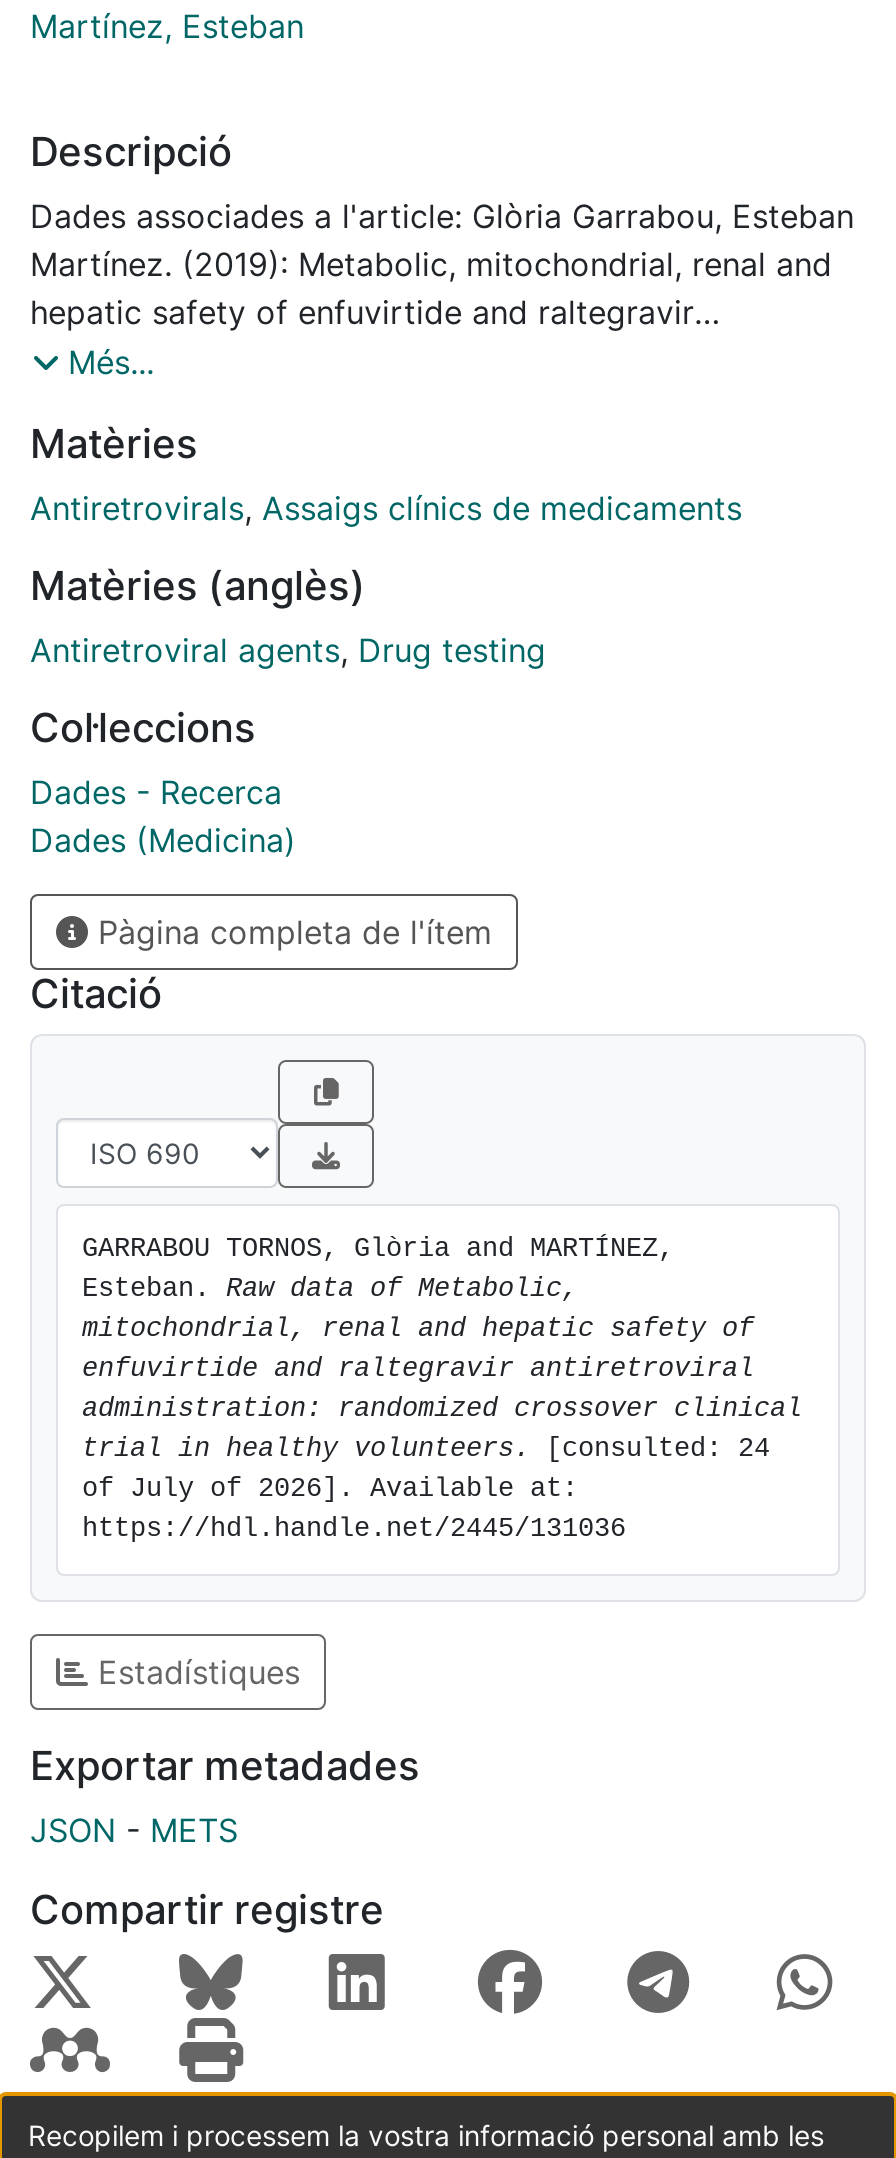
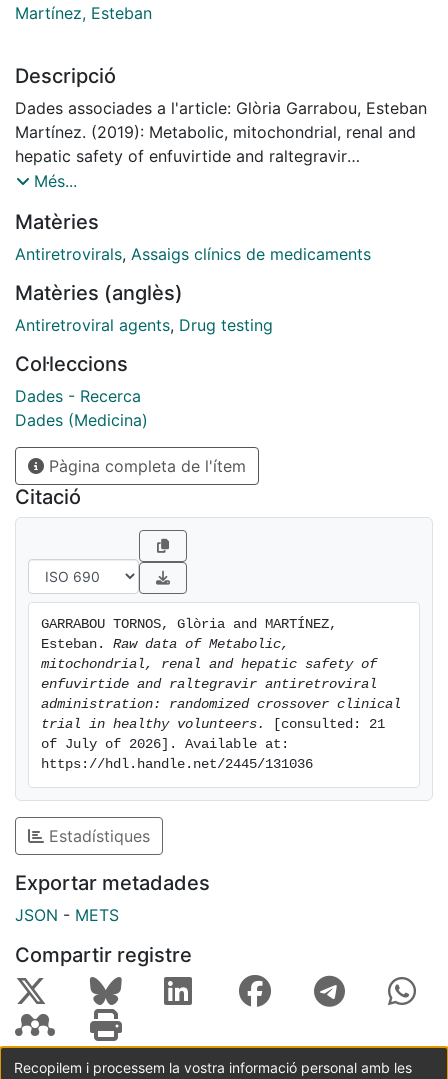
- trial in healthy volunteers. [consulted: 24
+ trial in healthy volunteers. [consulted: 21
